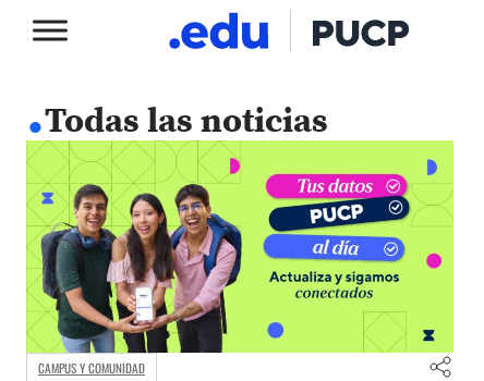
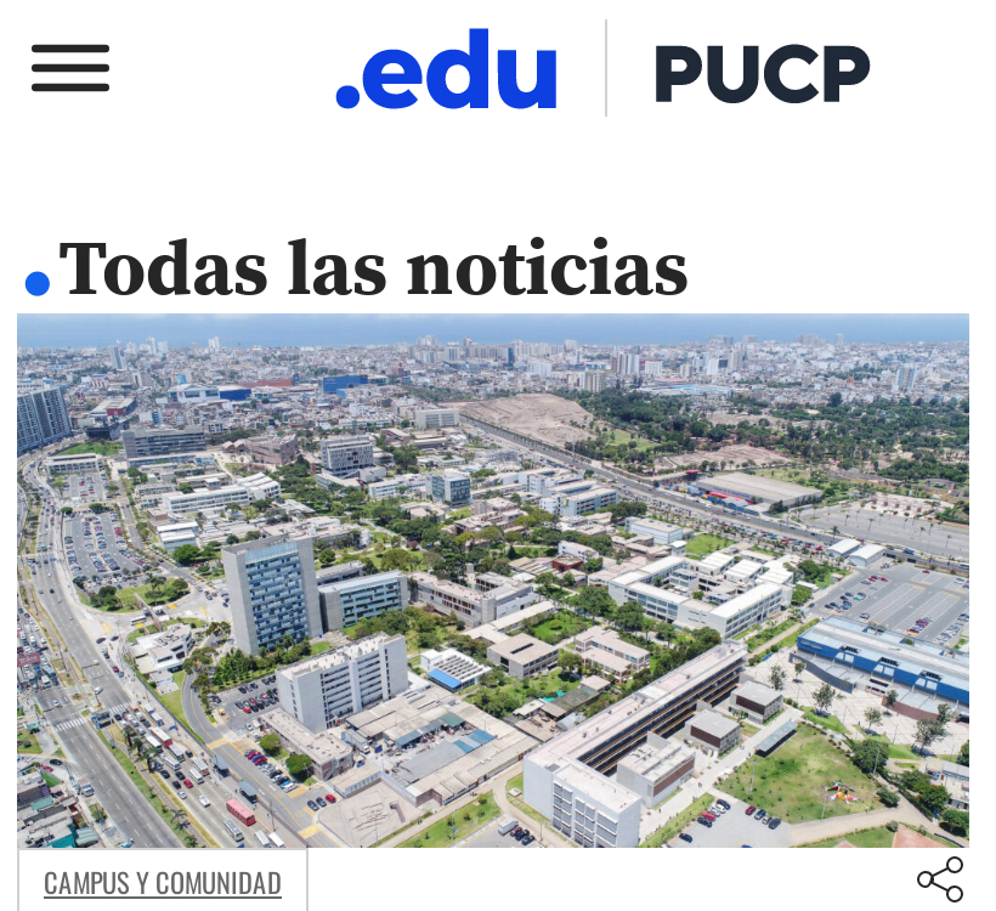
- [image]
+ [image]
